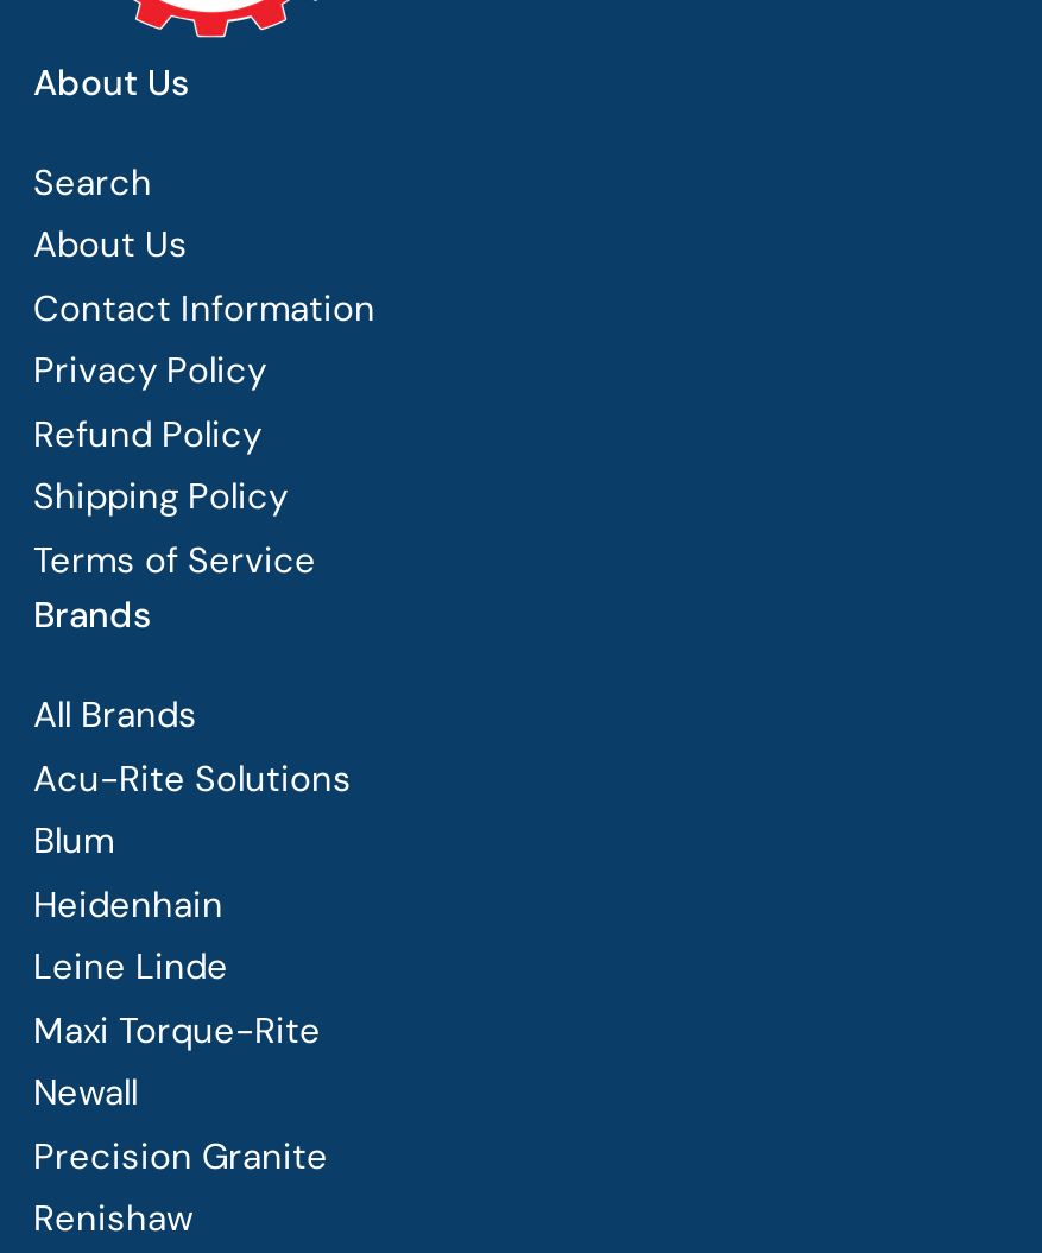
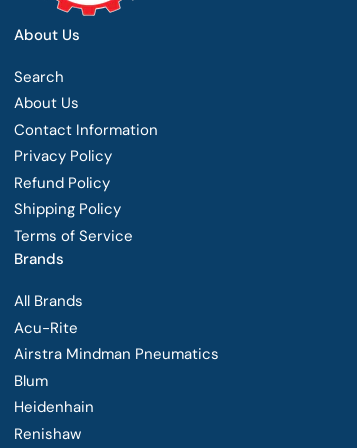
- Acu-Rite Solutions
+ Acu-Rite
+ Airstra Mindman Pneumatics

moved down: Blum | Heidenhain

- Leine Linde
- Maxi Torque-Rite
- Newall
- Precision Granite
